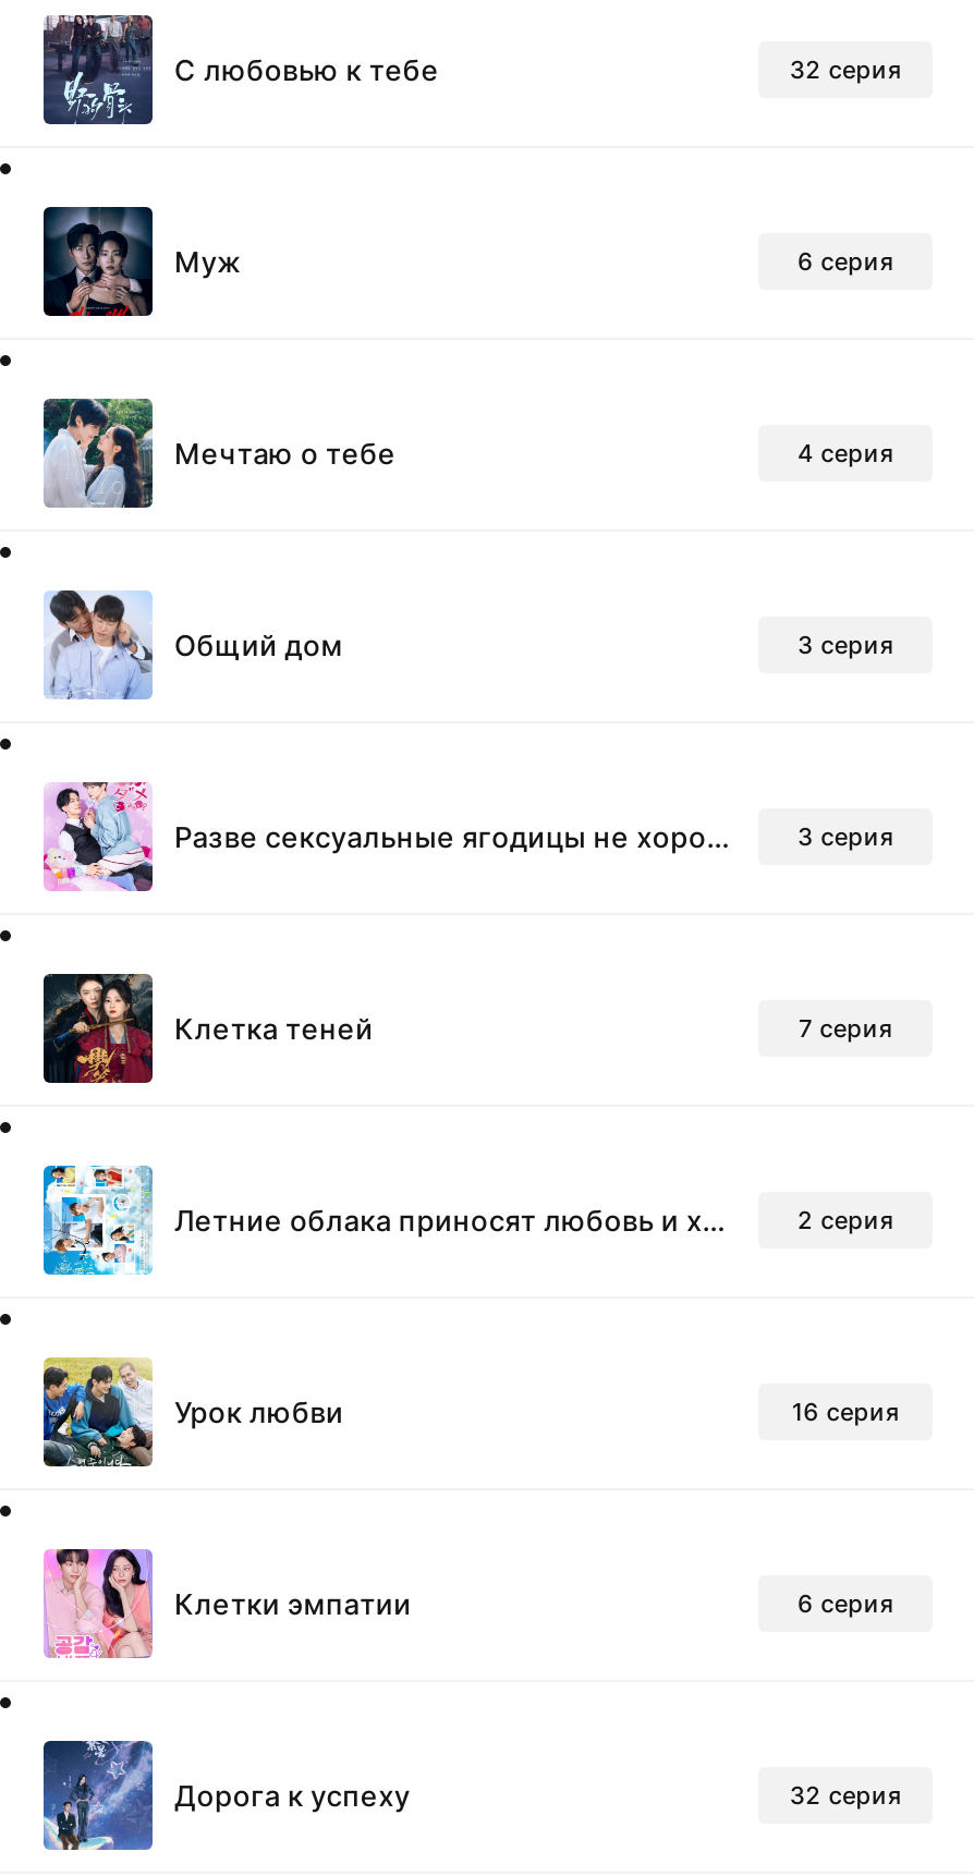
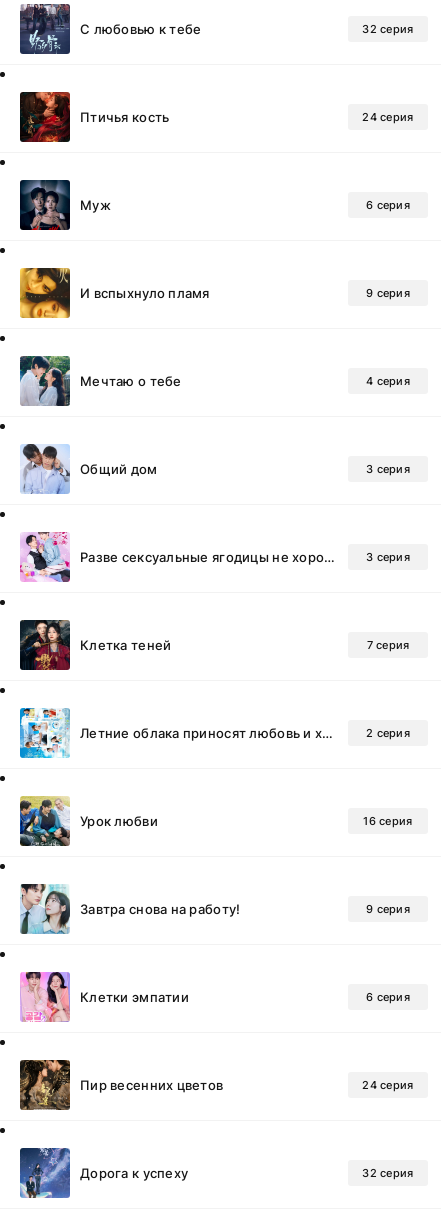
+ [image]
+ Птичья кость
+ 24 серия

+ [image]
+ И вспыхнуло пламя
+ 9 серия

+ [image]
+ Завтра снова на работу!
+ 9 серия

+ [image]
+ Пир весенних цветов
+ 24 серия
